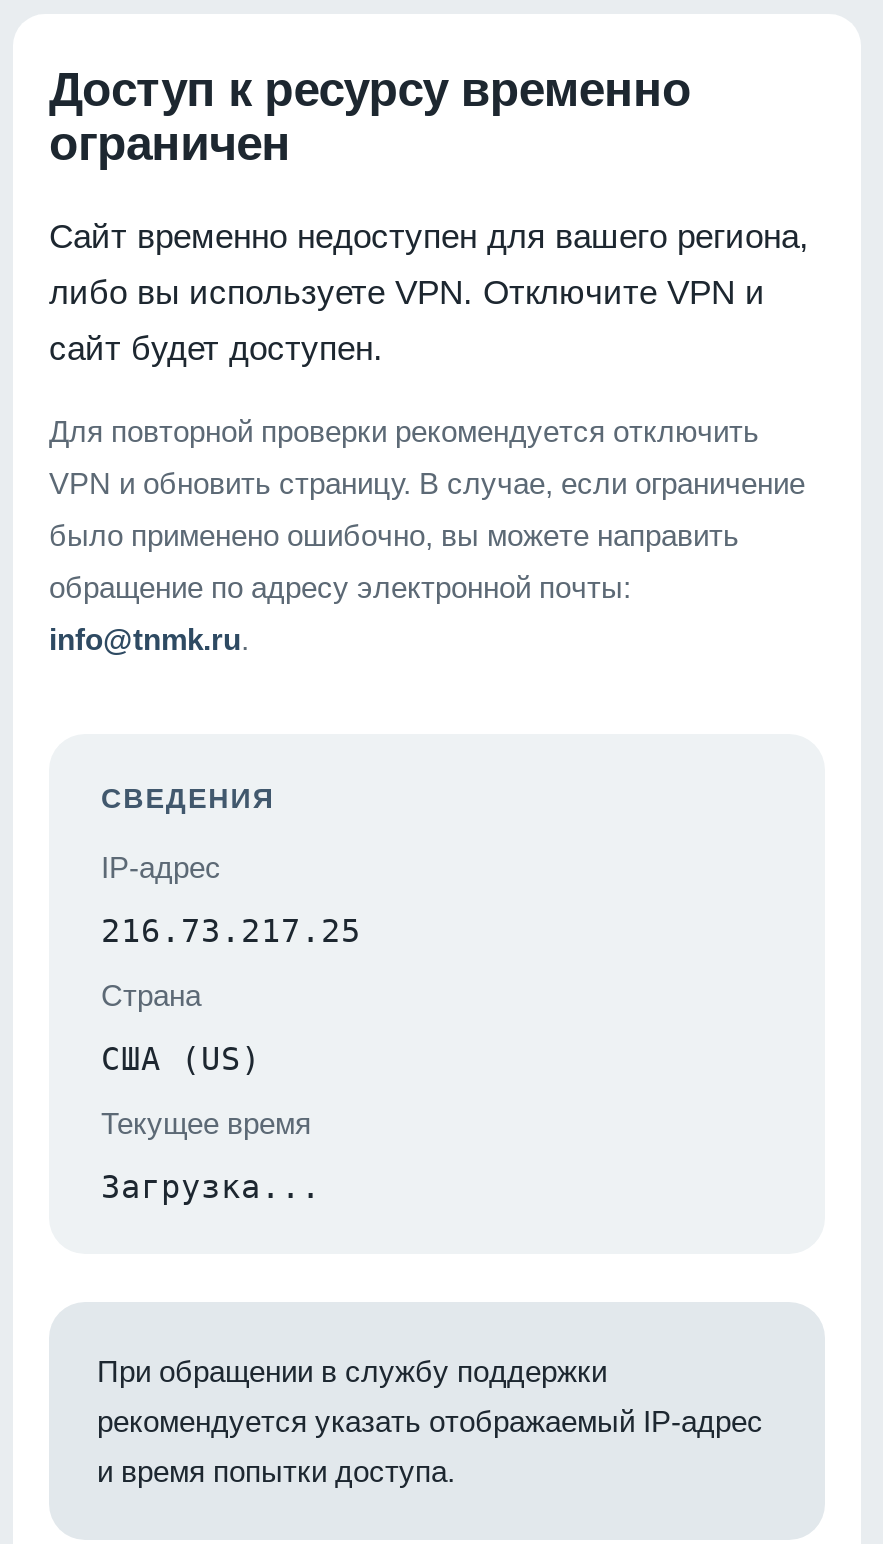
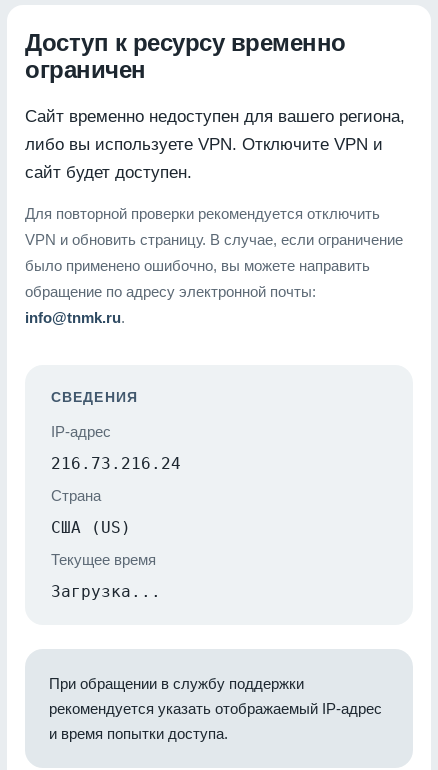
- 216.73.217.25
+ 216.73.216.24
